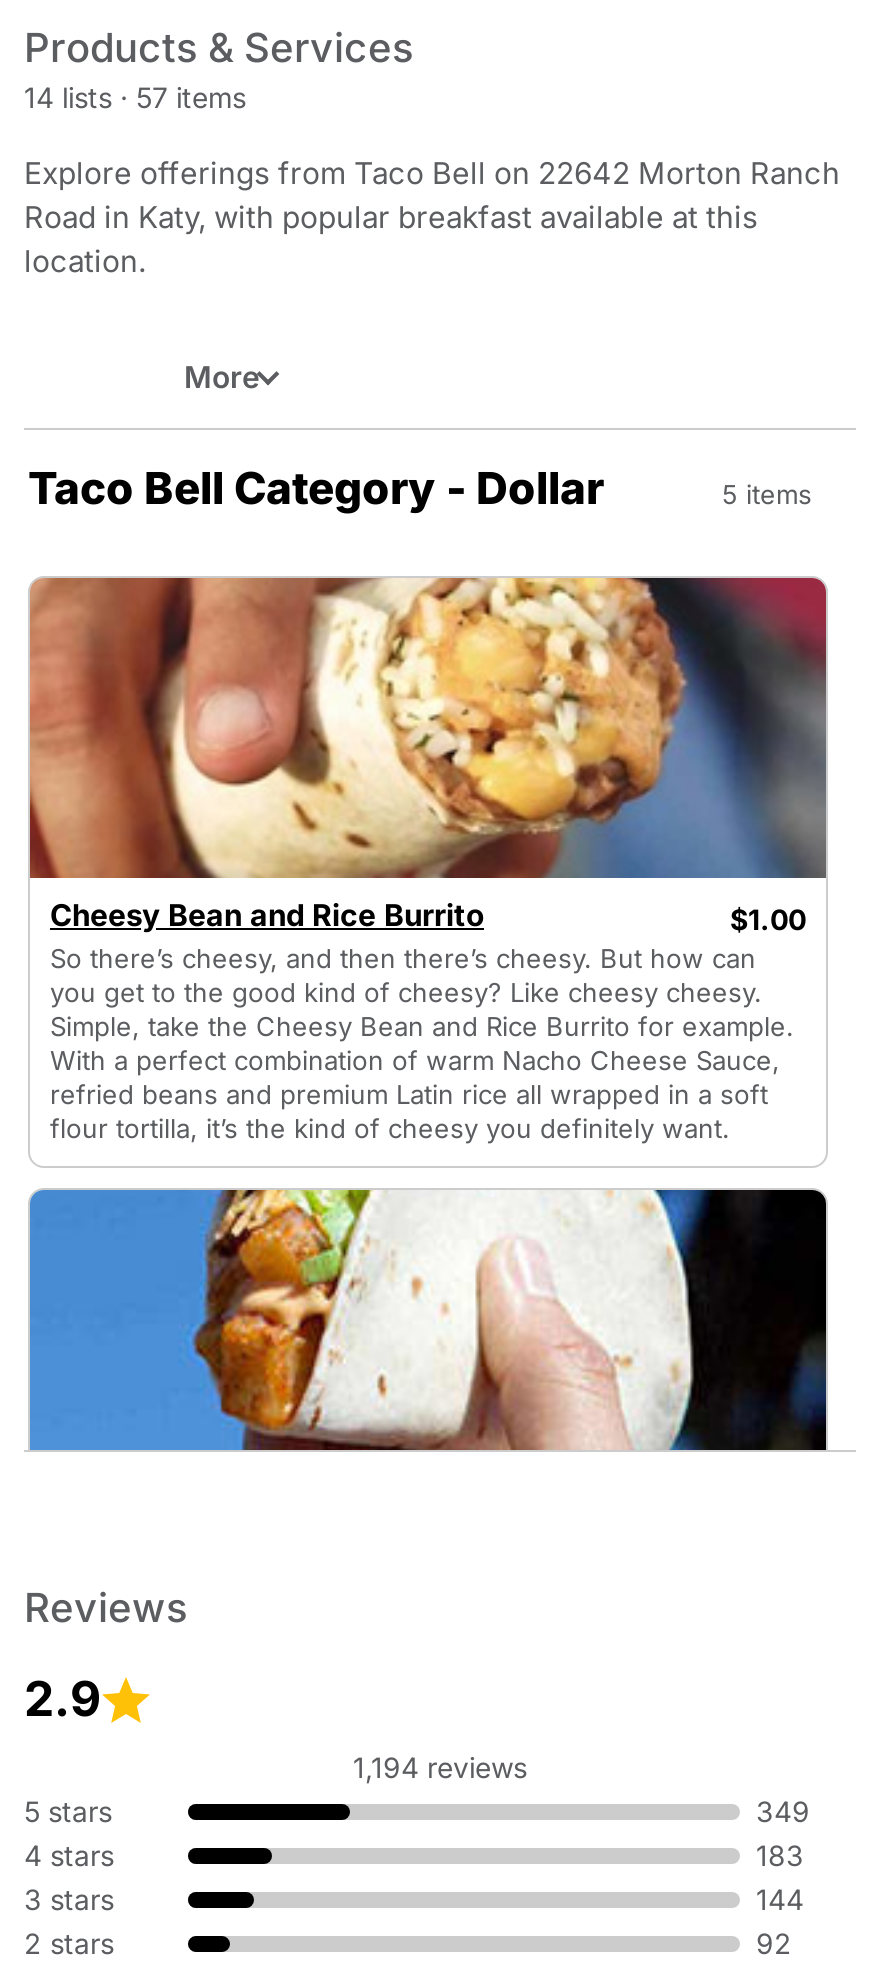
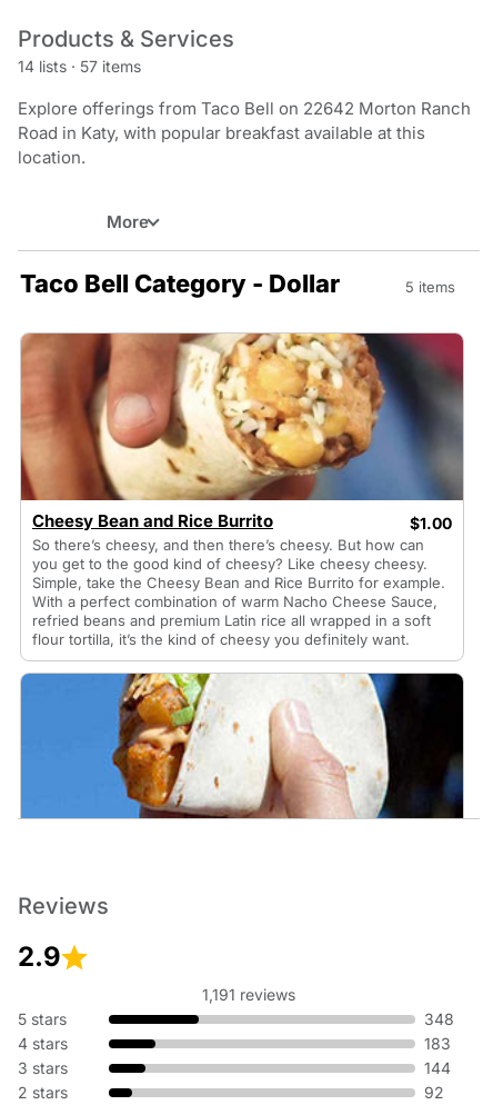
- 1,194 reviews
+ 1,191 reviews

- 349
+ 348
